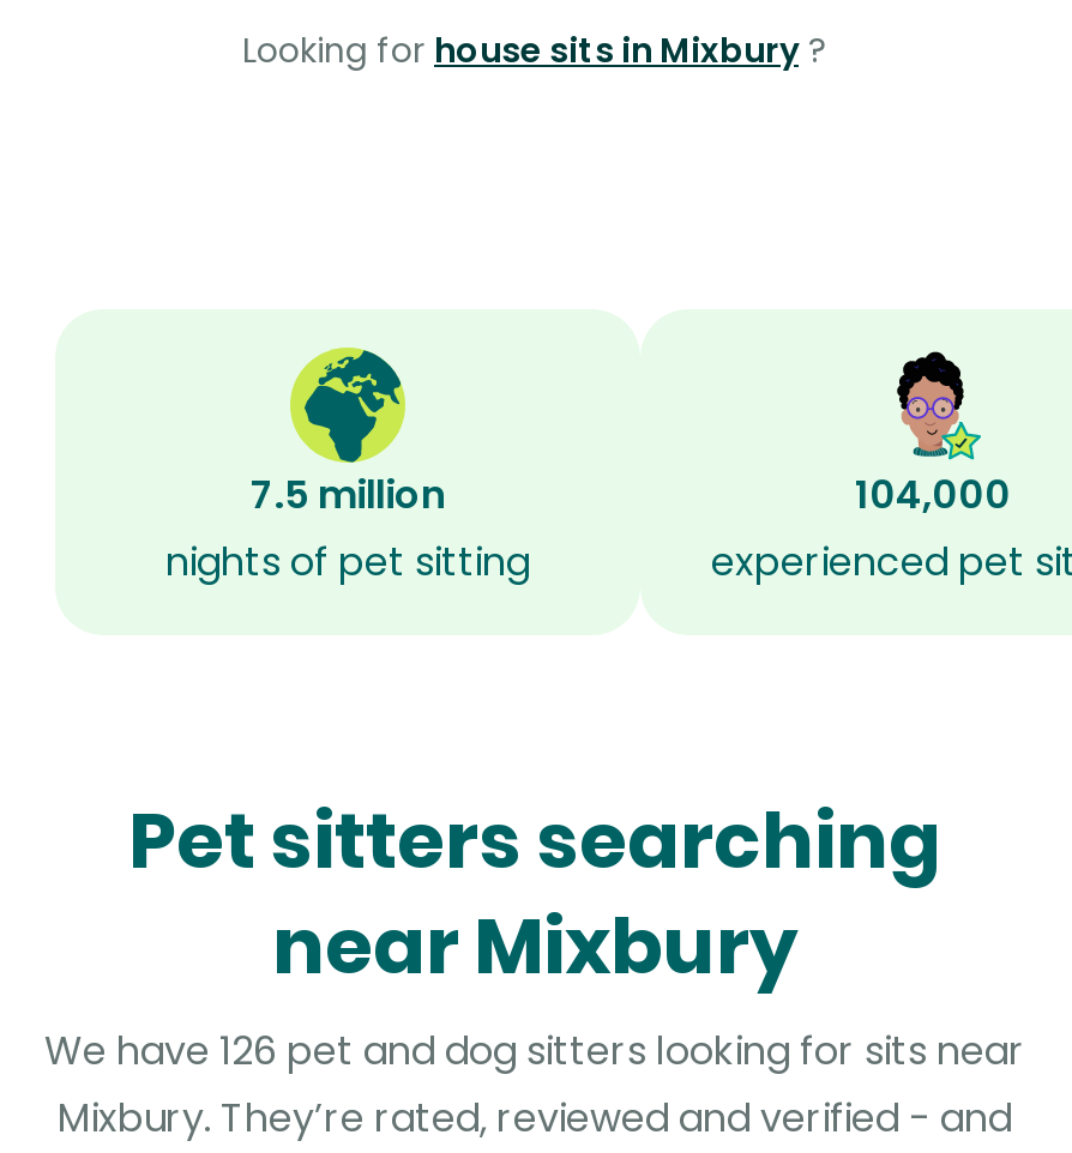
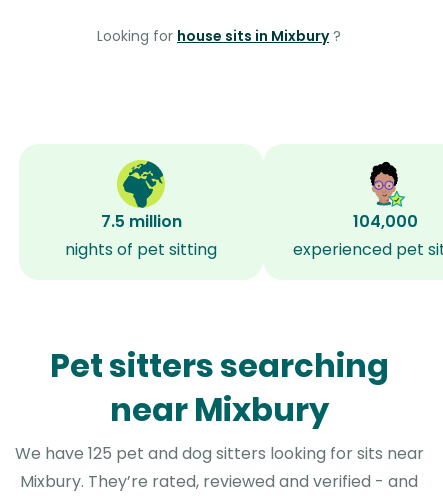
- We have 126 pet and dog sitters looking for sits near
+ We have 125 pet and dog sitters looking for sits near
